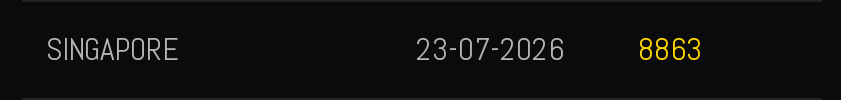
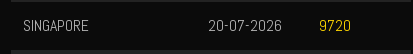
- 23-07-2026
+ 20-07-2026

- 8863
+ 9720
